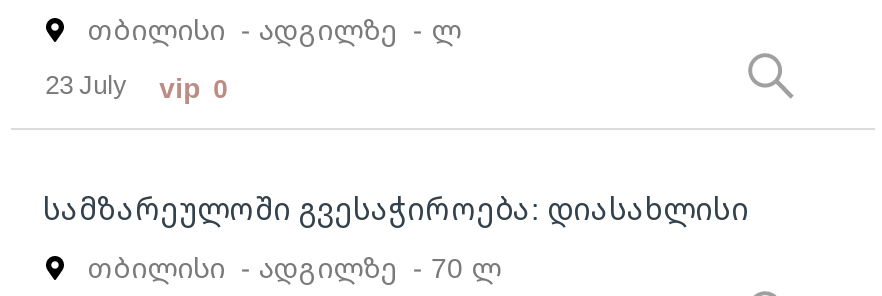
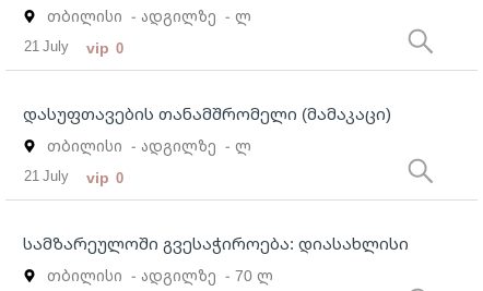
- 23 July
+ 21 July
+ vip 0
+ დასუფთავების თანამშრომელი (მამაკაცი)
+ თბილისი - ადგილზე - ლ
+ 21 July
